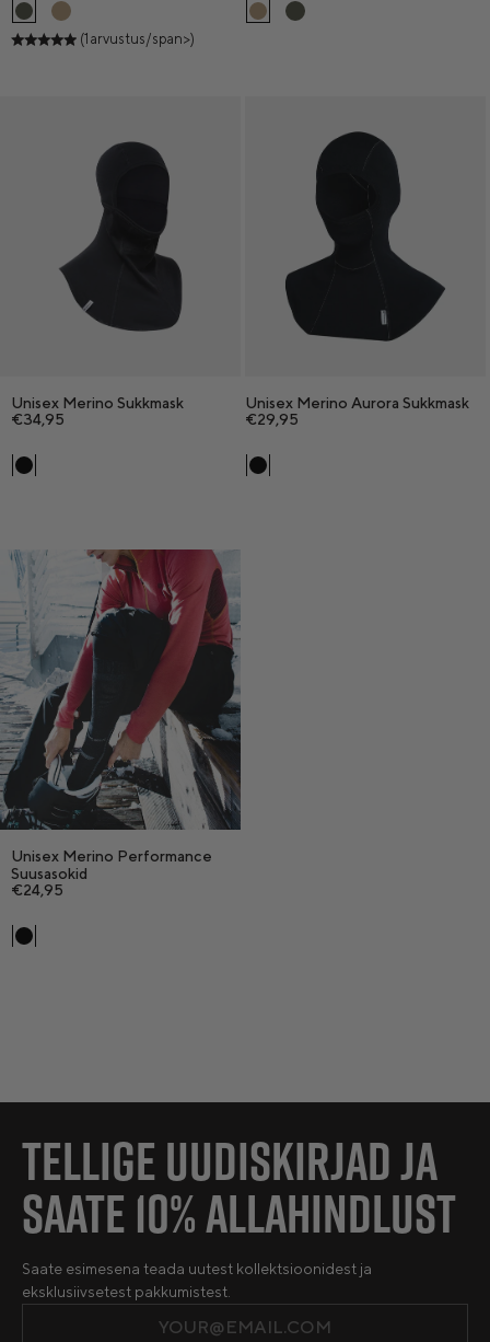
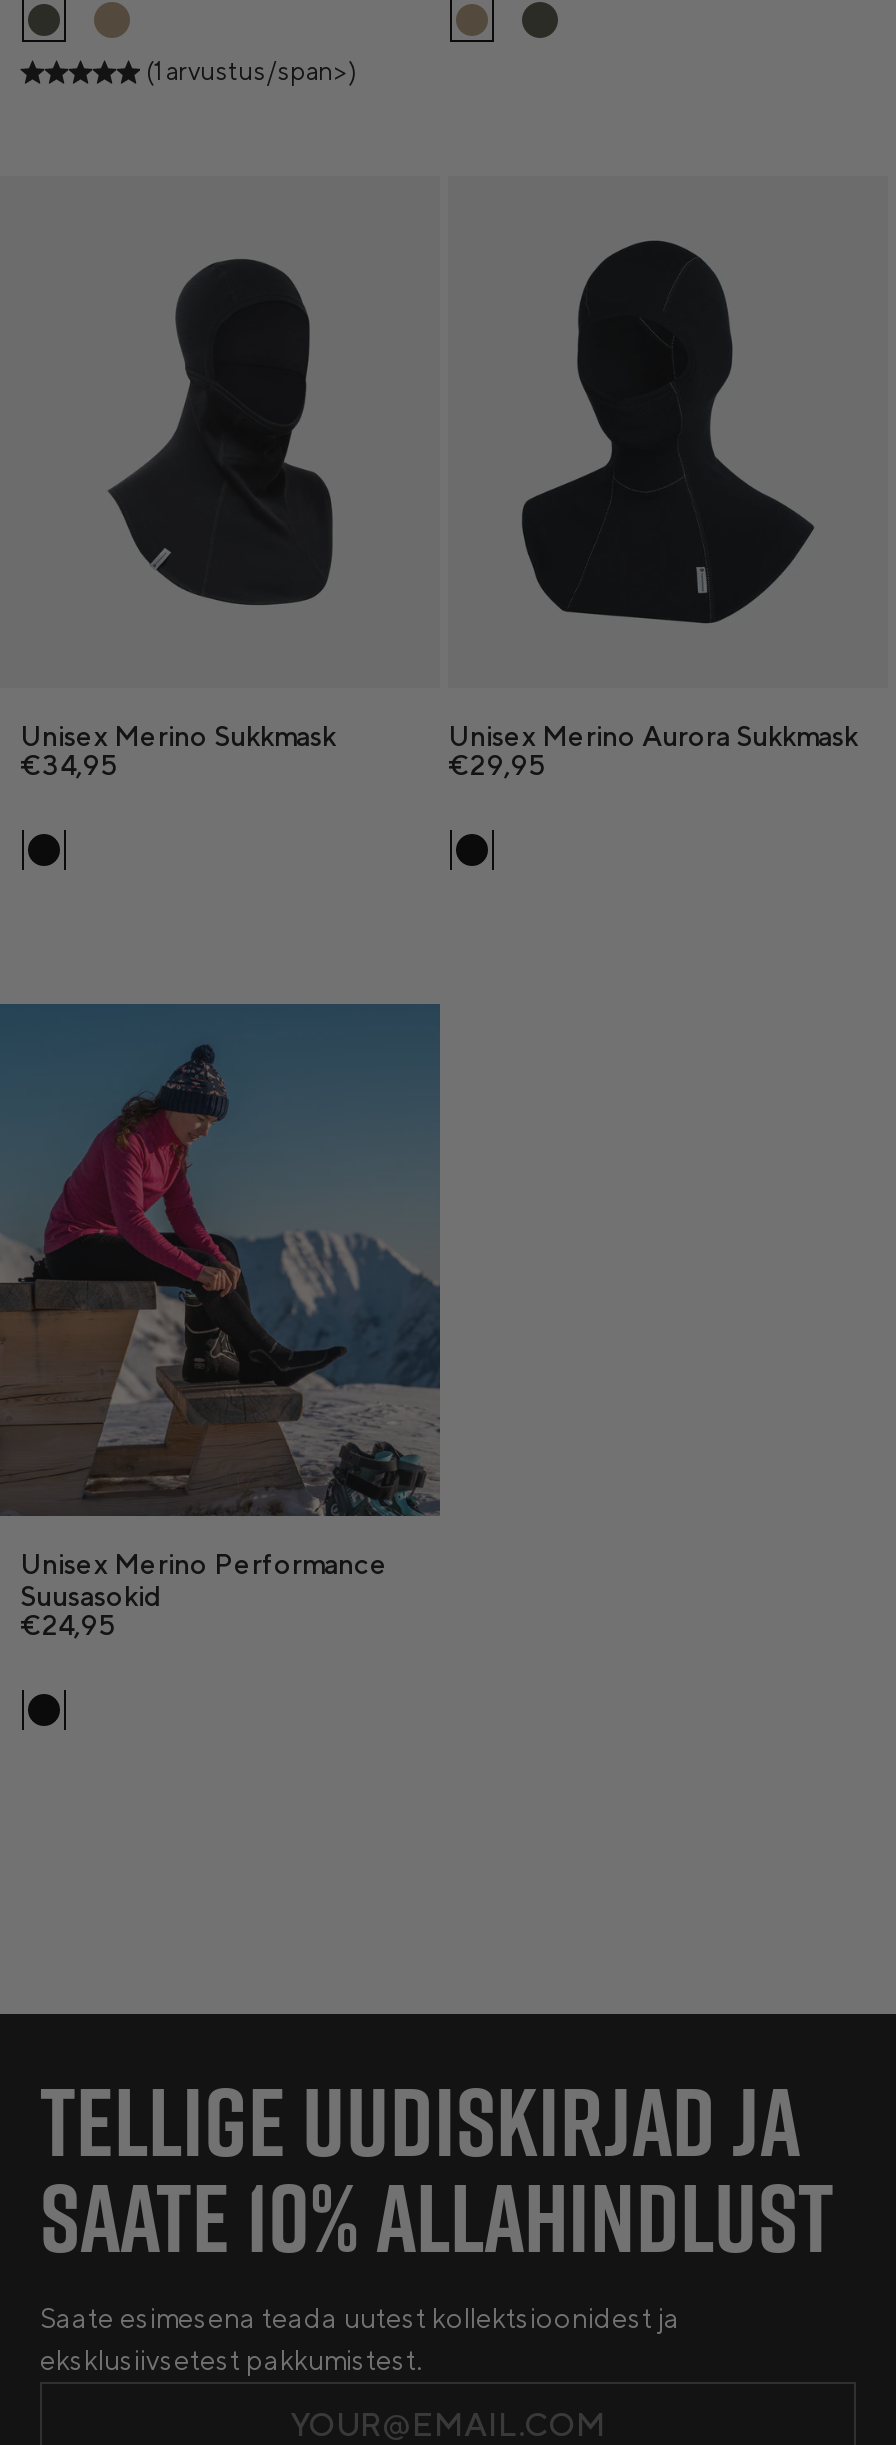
- [image]
+ [image]
